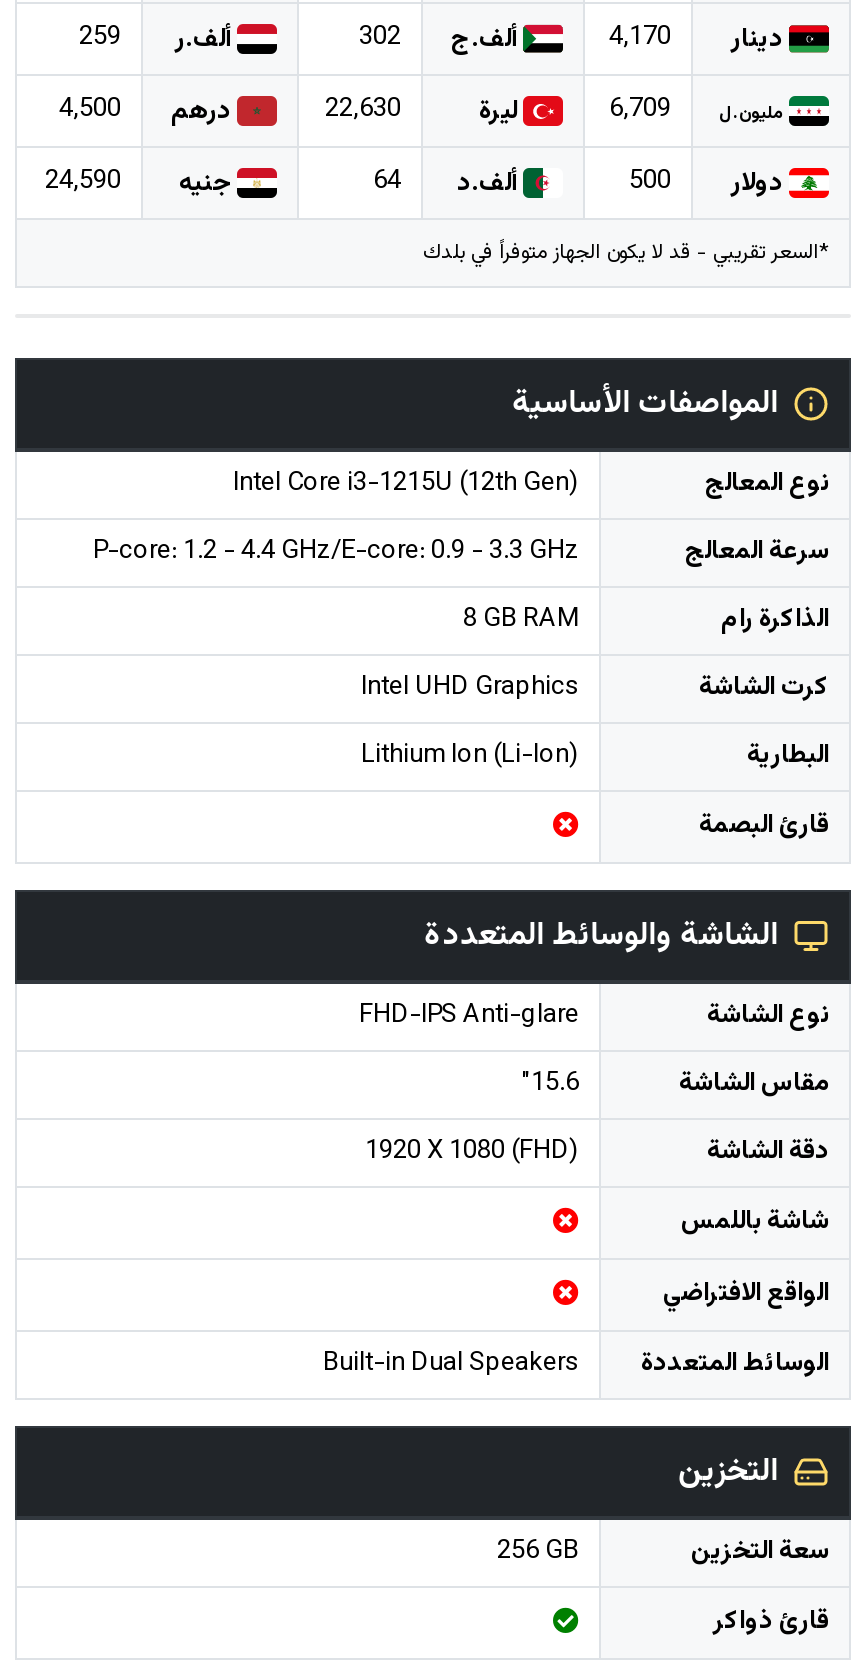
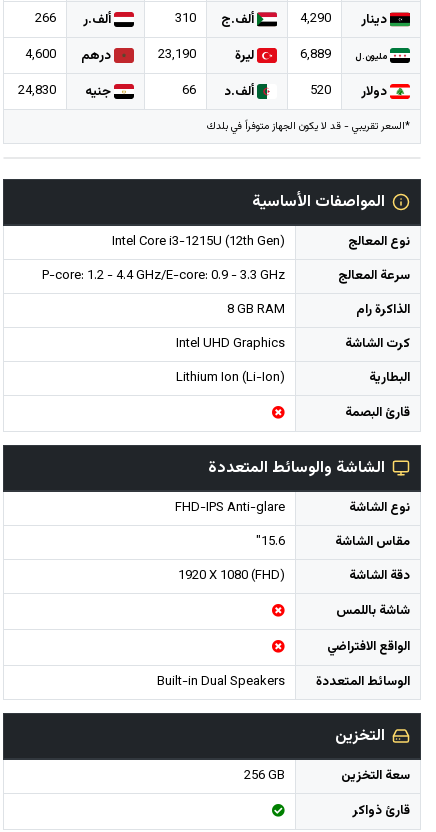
- ألف.ر 259
+ ألف.ر 266

- ألف.ج 302
+ ألف.ج 310

- دينار 4,170
+ دينار 4,290

- درهم 4,500
+ درهم 4,600

- ليرة 22,630
+ ليرة 23,190

- مليون.ل 6,709
+ مليون.ل 6,889

- جنيه 24,590
+ جنيه 24,830

- ألف.د 64
+ ألف.د 66

- 500
+ 520
